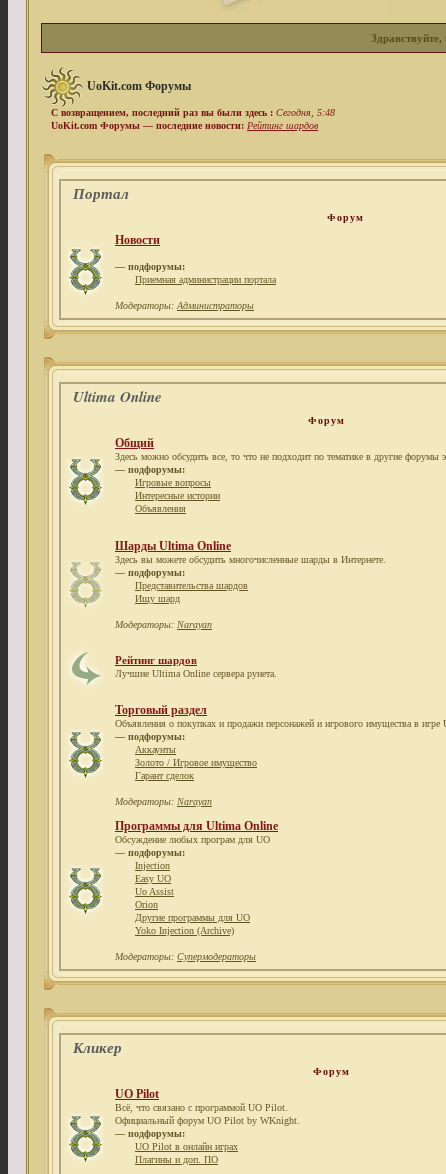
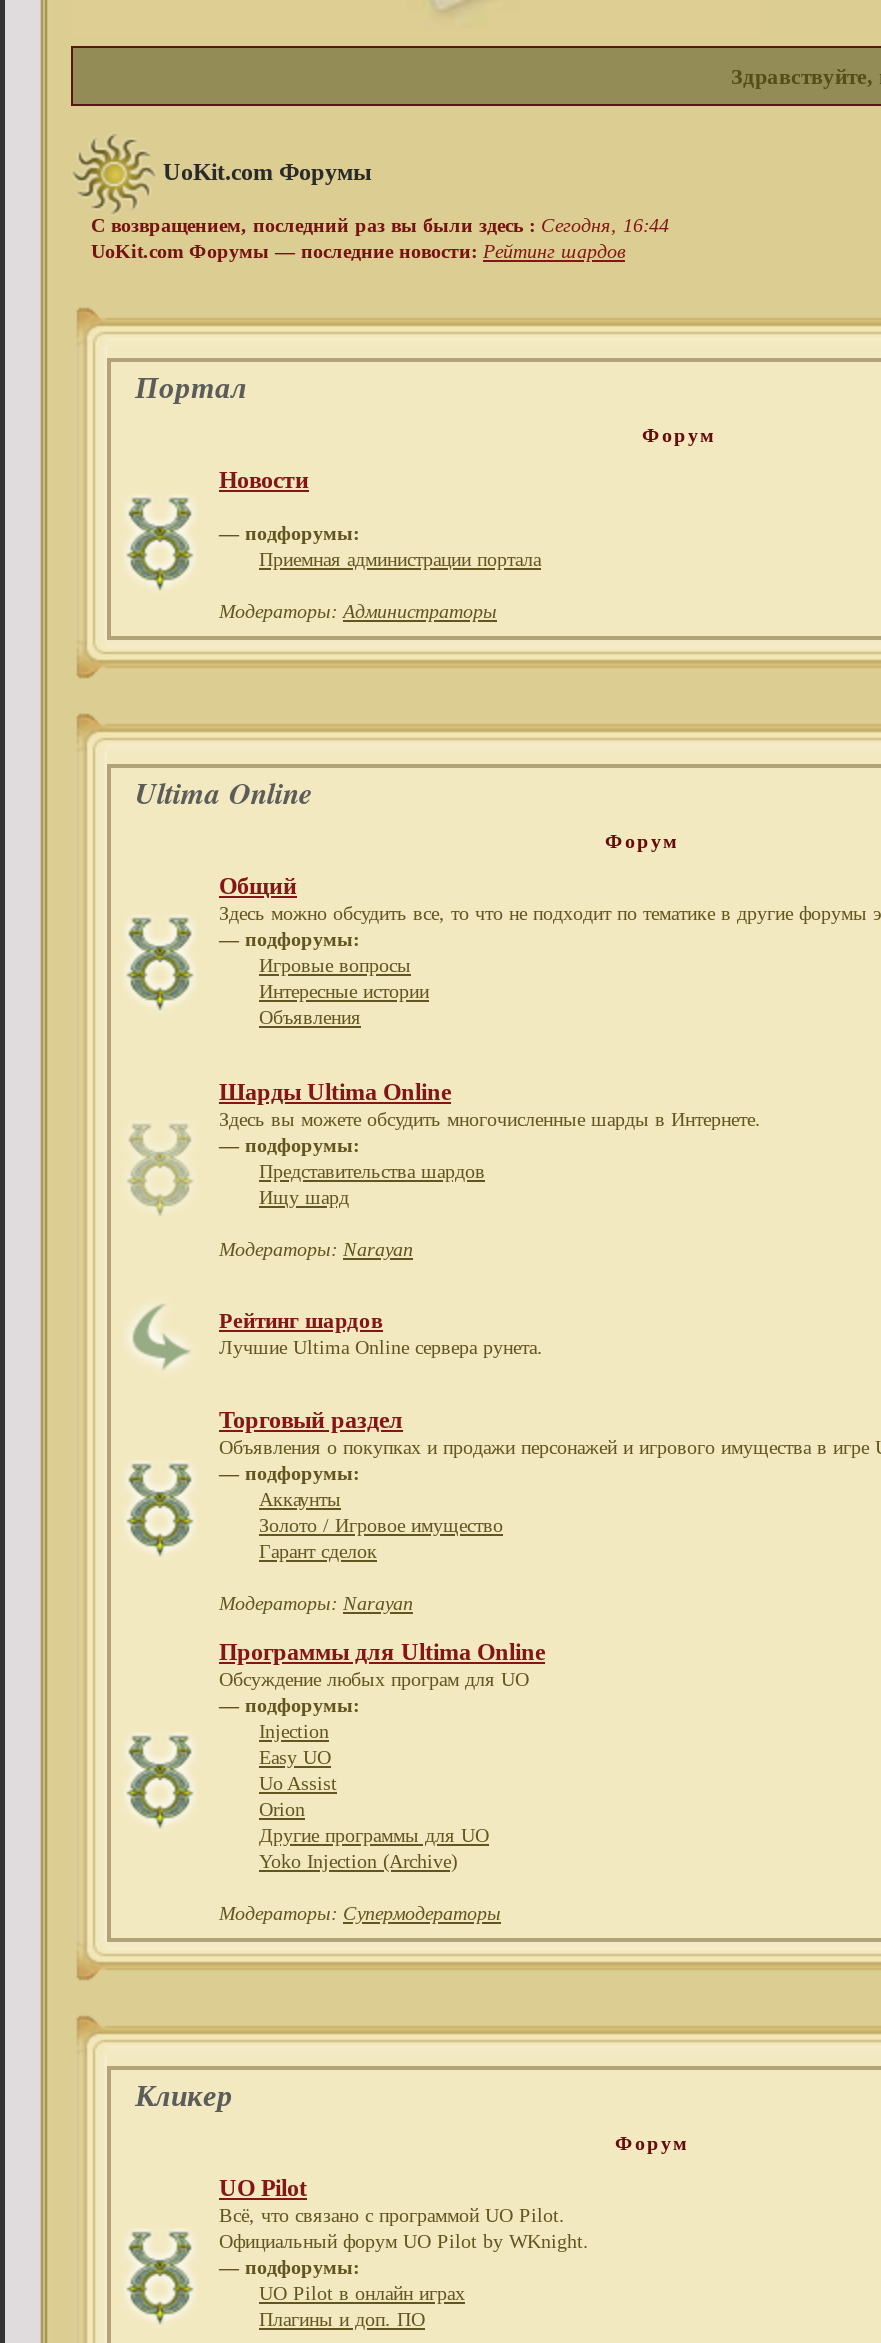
- С возвращением, последний раз вы были здесь : Сегодня, 5:48
+ С возвращением, последний раз вы были здесь : Сегодня, 16:44
